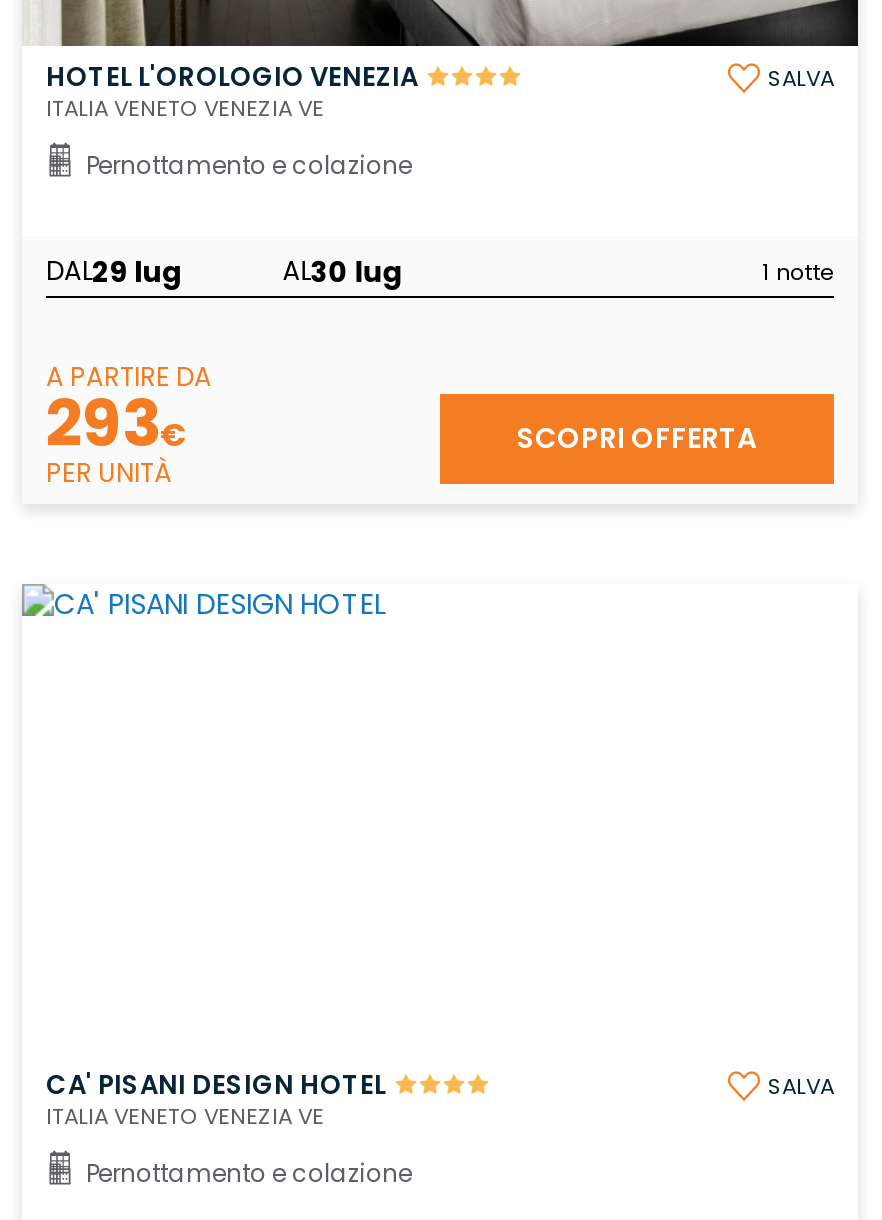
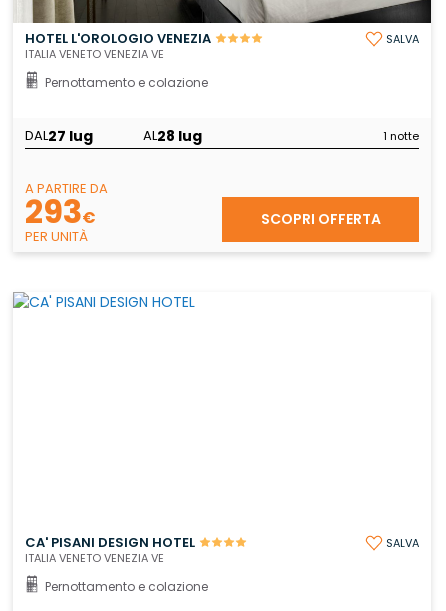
- DAL29 lug
+ DAL27 lug

- AL30 lug
+ AL28 lug
